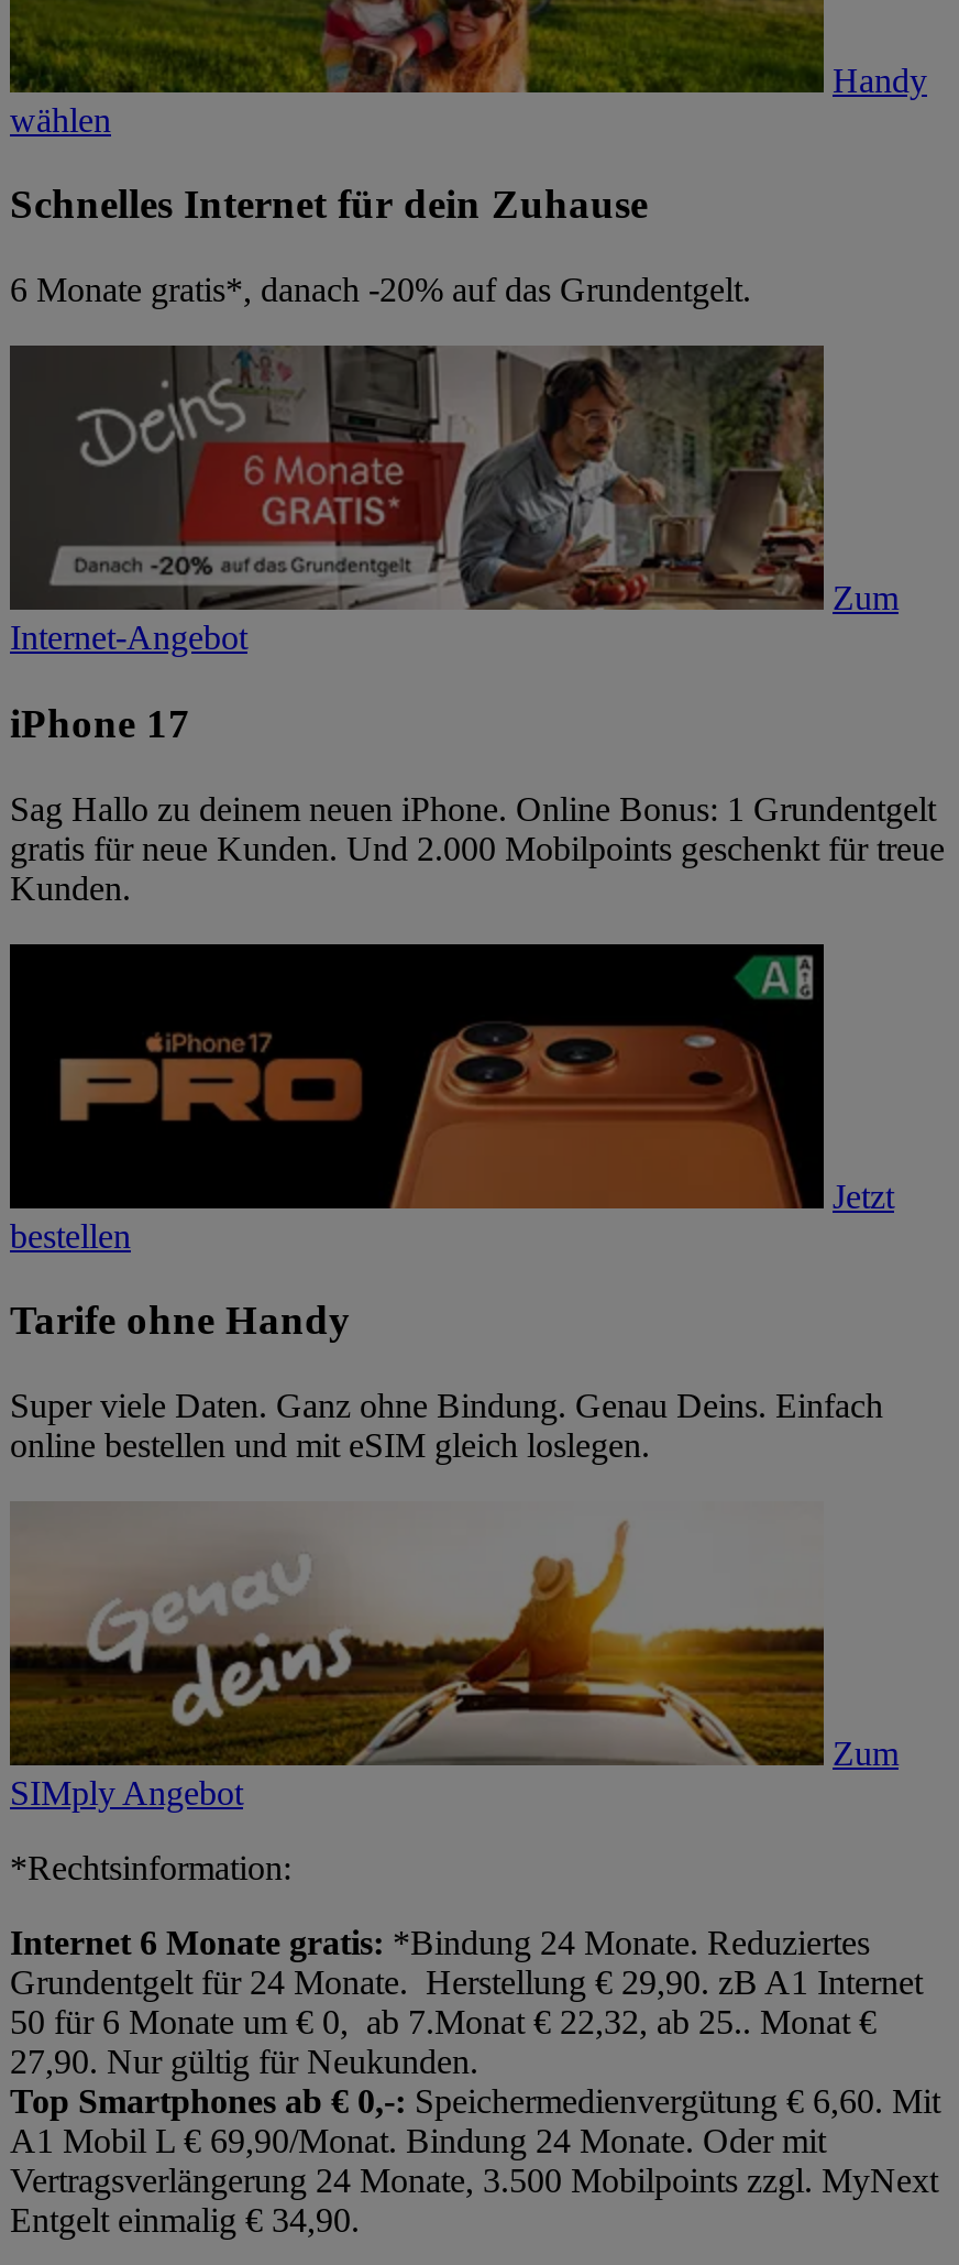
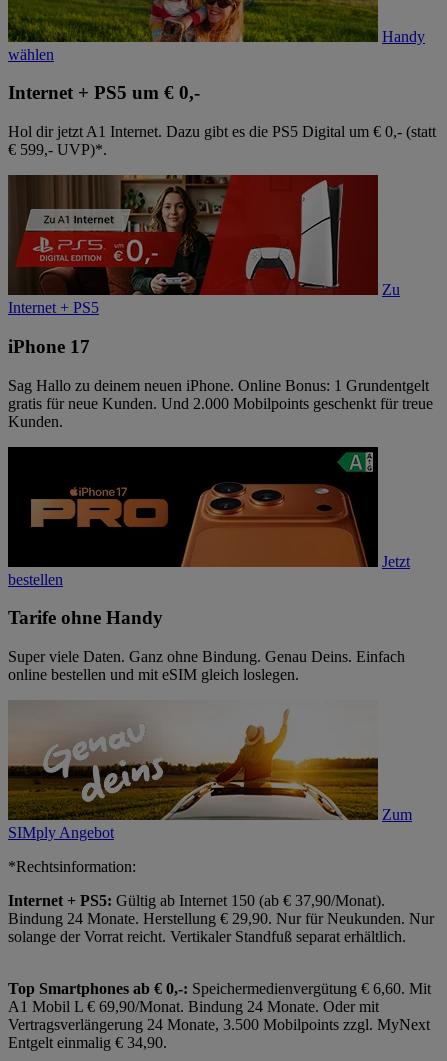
- Schnelles Internet für dein Zuhause
+ Internet + PS5 um € 0,-

- 6 Monate gratis*, danach -20% auf das Grundentgelt.
+ Hol dir jetzt A1 Internet. Dazu gibt es die PS5 Digital um € 0,- (statt
+ € 599,- UVP)*.

- [image]
- Zum
- Internet-Angebot
+ [image]
+ Zu
+ Internet + PS5

- Internet 6 Monate gratis: *Bindung 24 Monate. Reduziertes
- Grundentgelt für 24 Monate. Herstellung € 29,90. zB A1 Internet
- 50 für 6 Monate um € 0, ab 7.Monat € 22,32, ab 25.. Monat €
- 27,90. Nur gültig für Neukunden.
+ Internet + PS5: Gültig ab Internet 150 (ab € 37,90/Monat).
+ Bindung 24 Monate. Herstellung € 29,90. Nur für Neukunden. Nur
+ solange der Vorrat reicht. Vertikaler Standfuß separat erhältlich.
